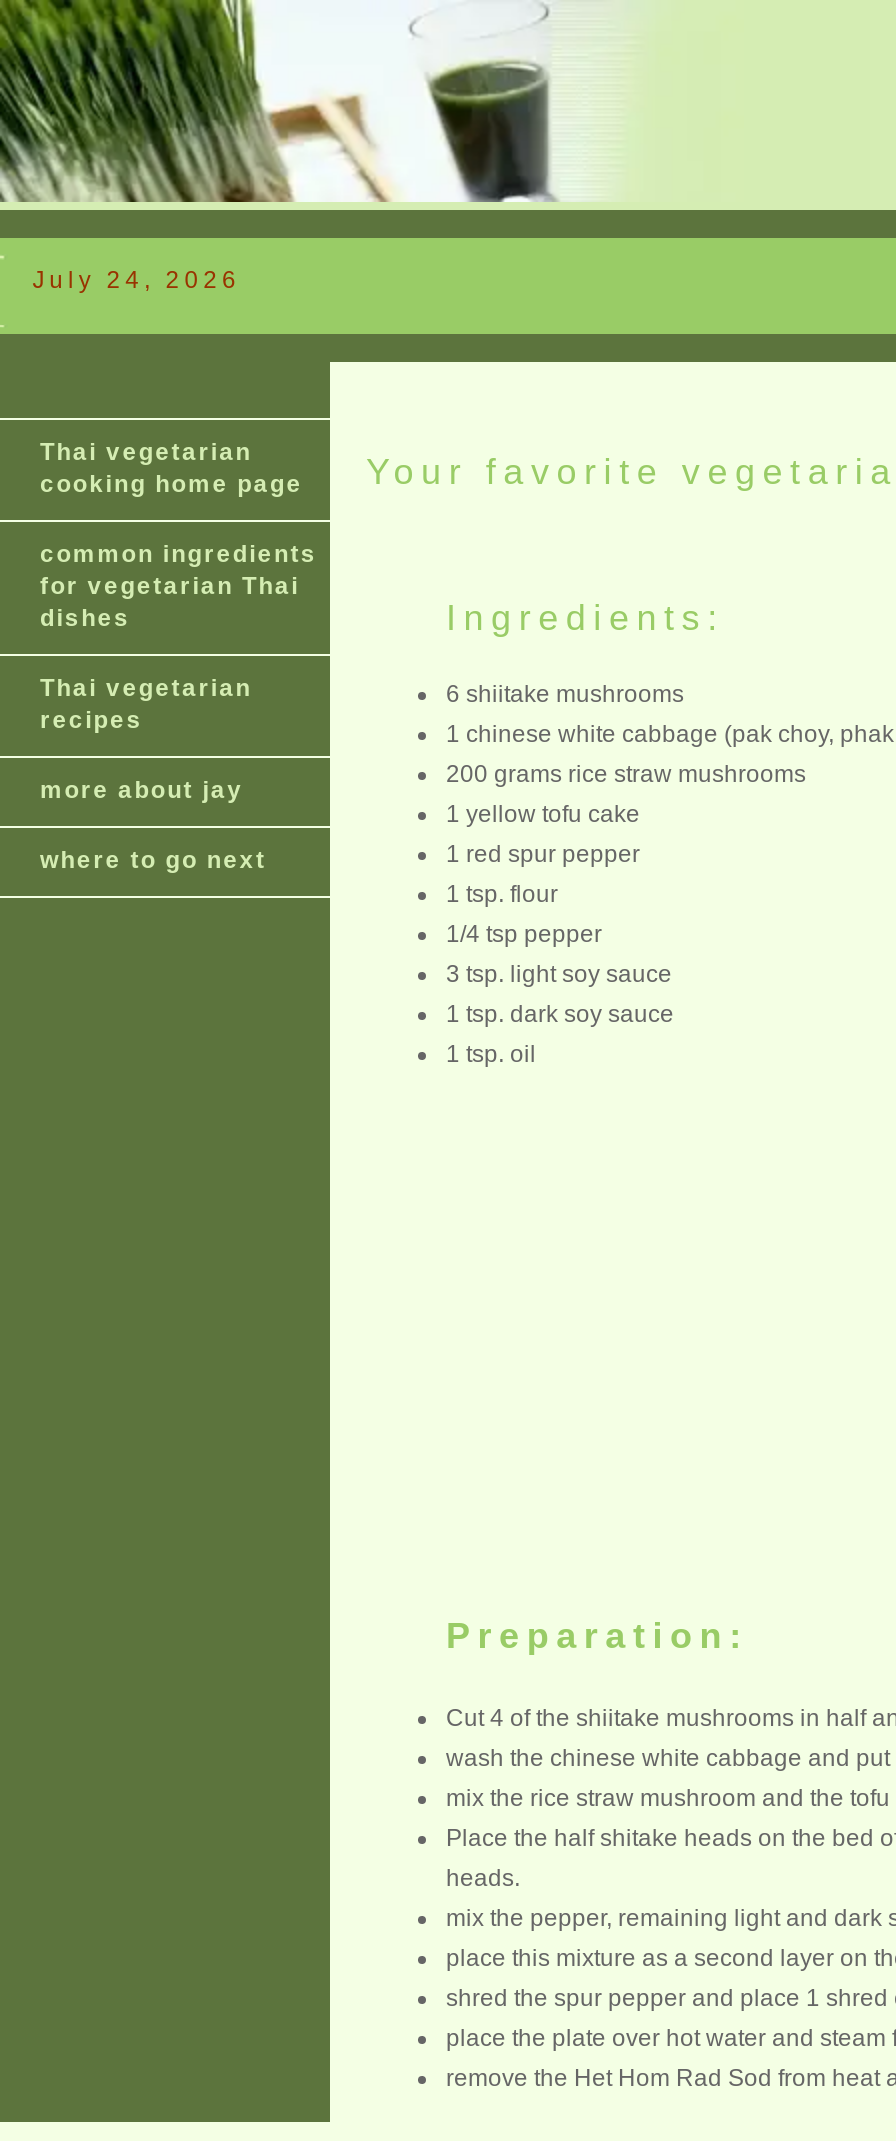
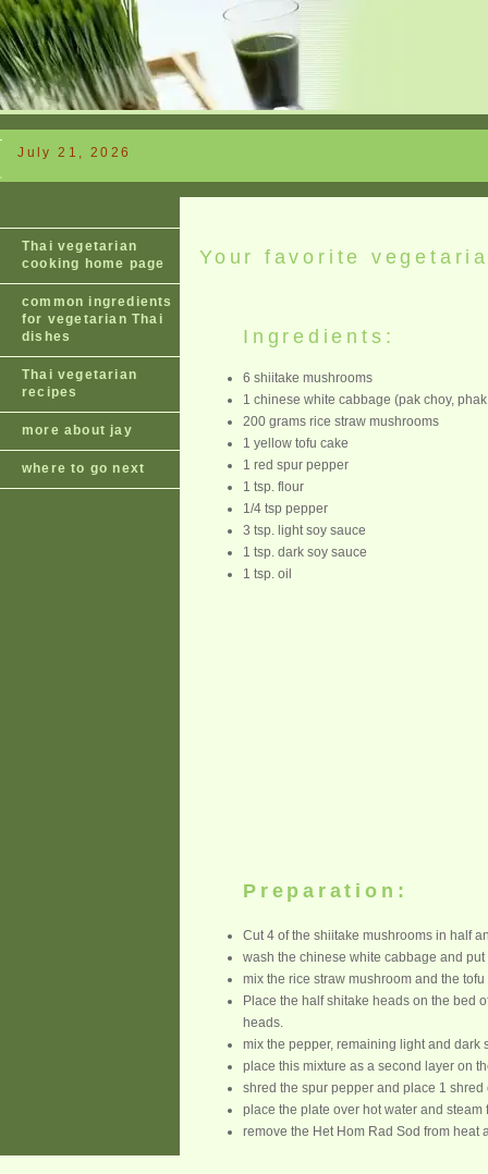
- July 24, 2026
+ July 21, 2026
